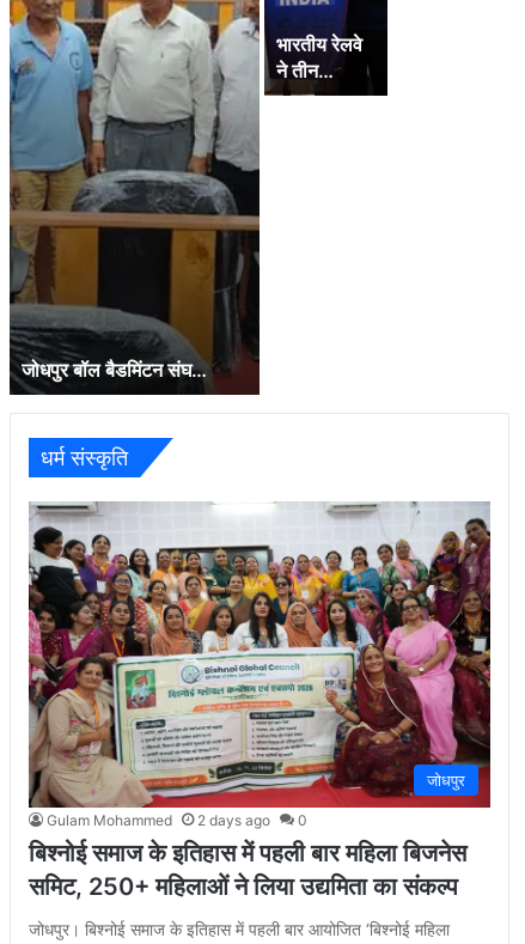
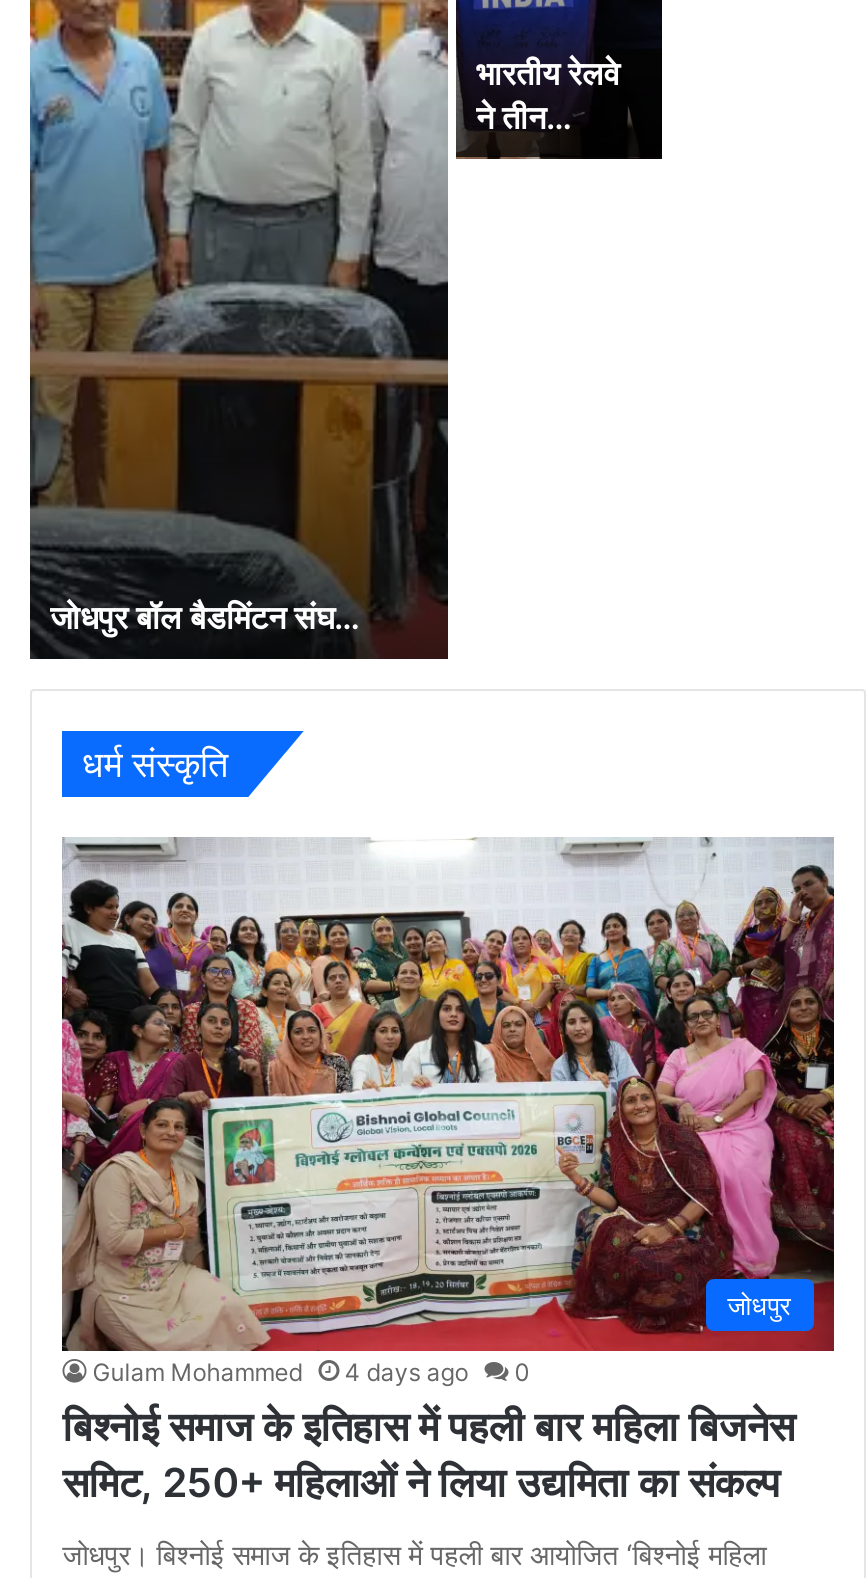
- Gulam Mohammed 2 days ago 0
+ Gulam Mohammed 4 days ago 0
